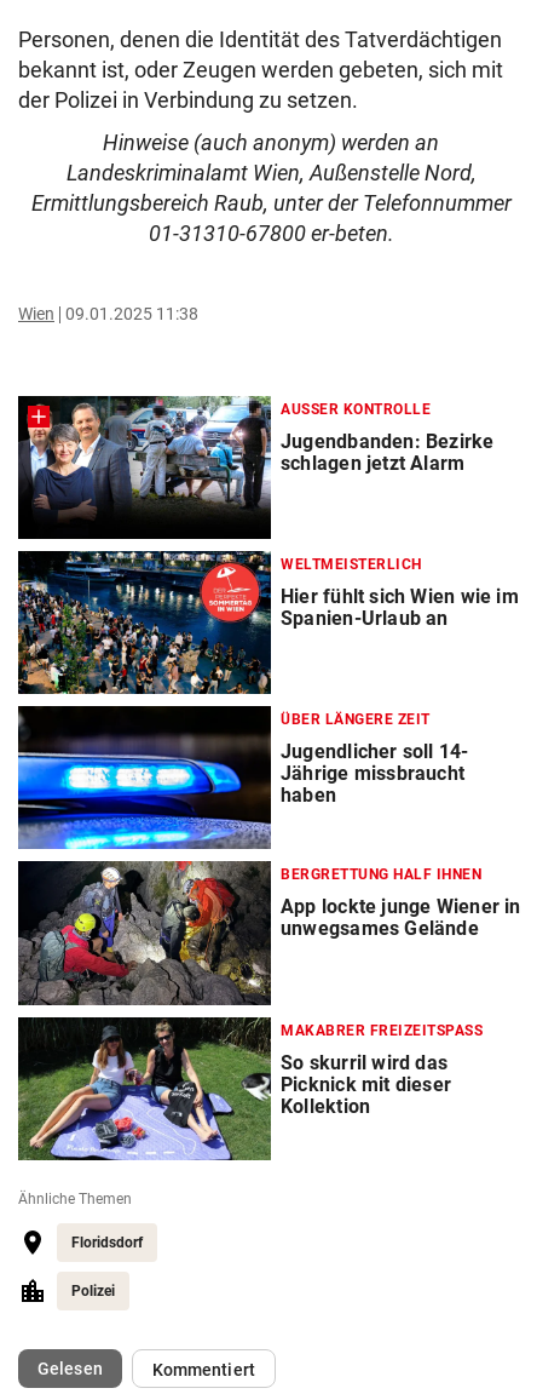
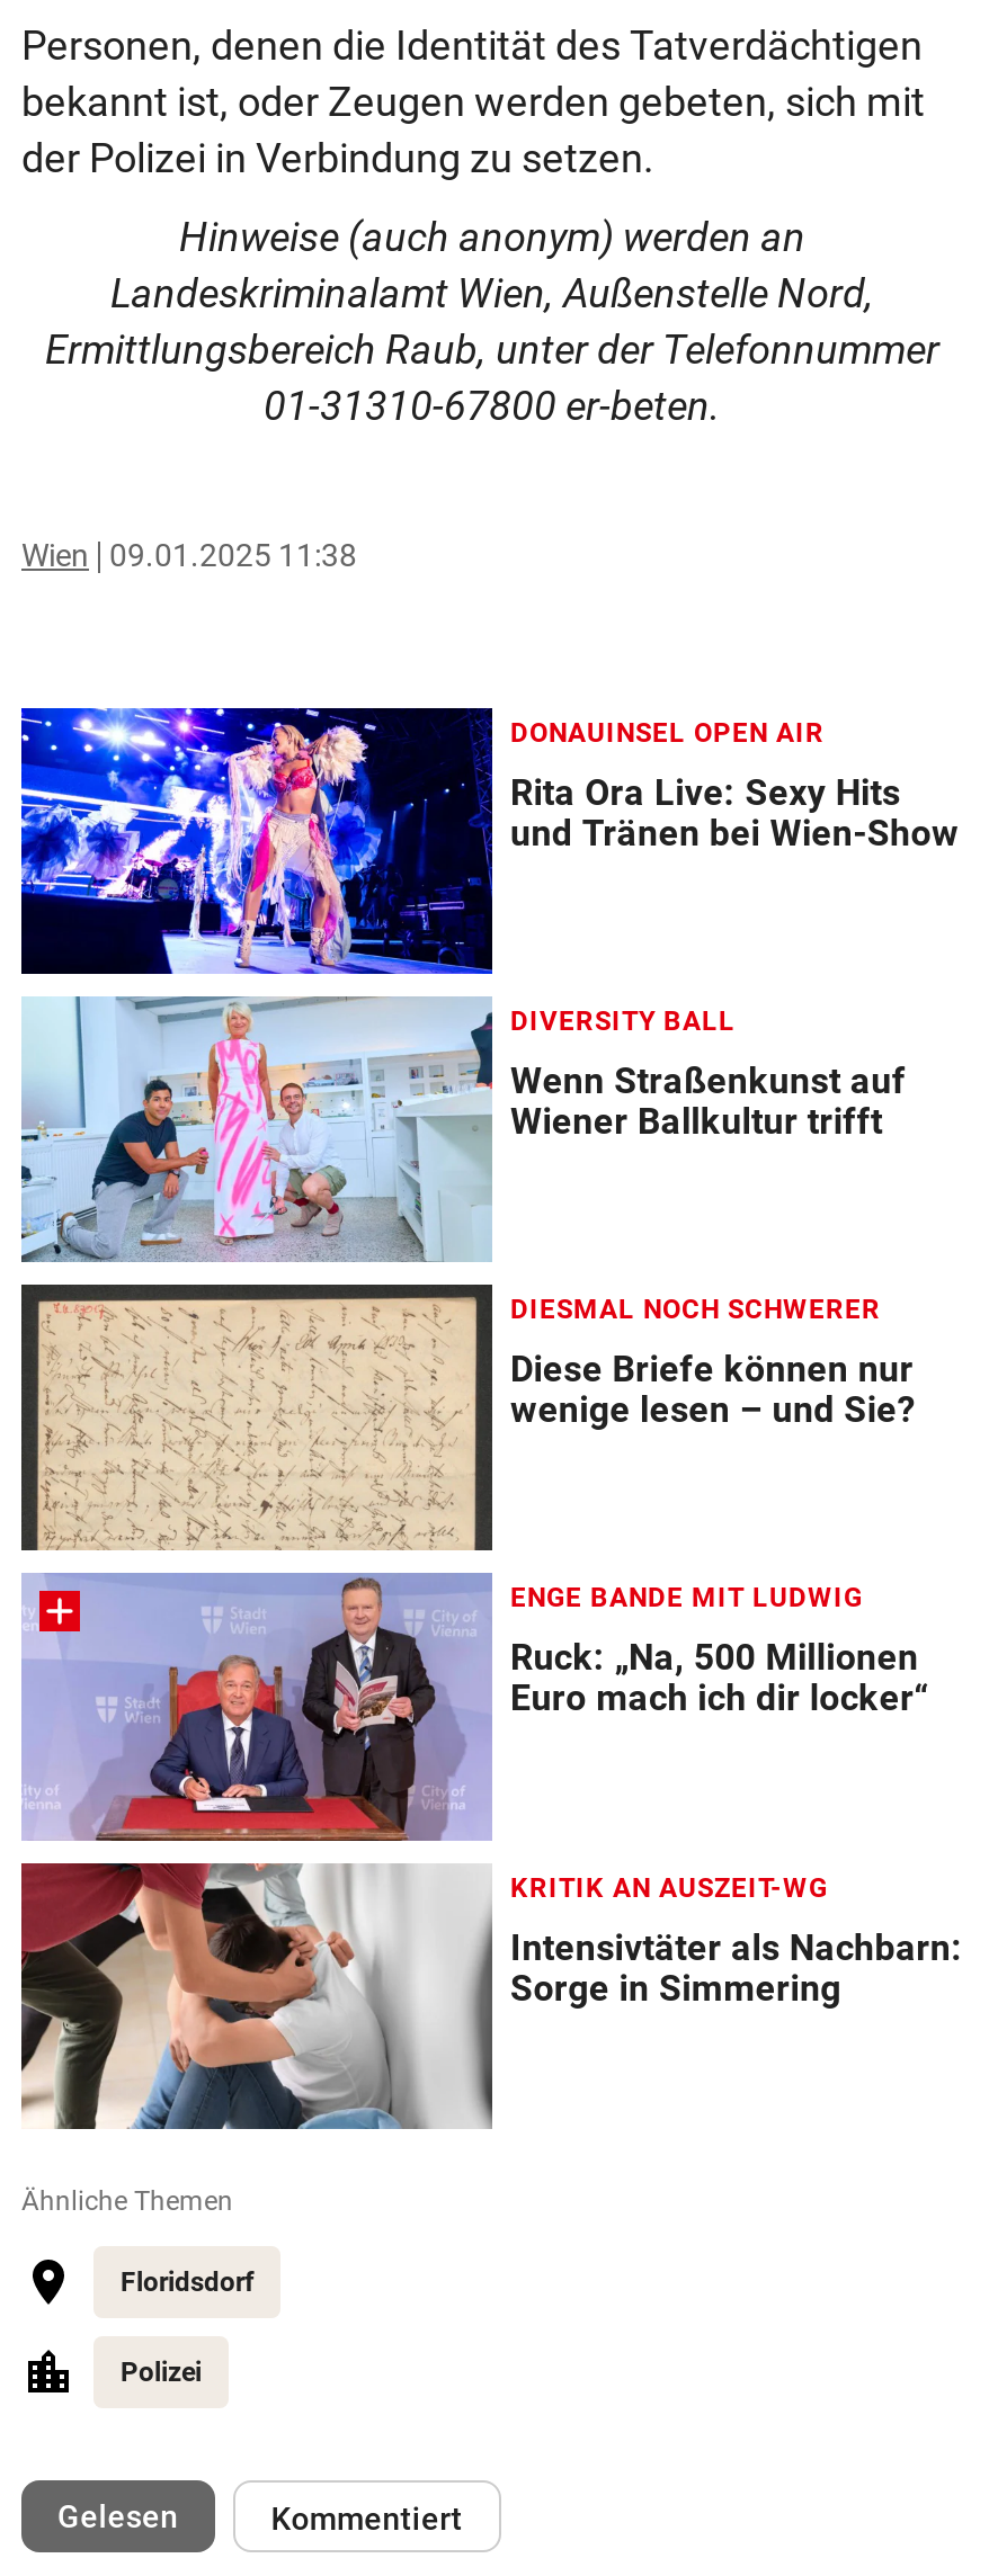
- [image]
- AUSSER KONTROLLE
+ [image]
+ DONAUINSEL OPEN AIR

- Jugendbanden: Bezirke
- schlagen jetzt Alarm
+ Rita Ora Live: Sexy Hits
+ und Tränen bei Wien-Show

- [image]
- WELTMEISTERLICH
+ [image]
+ DIVERSITY BALL

- Hier fühlt sich Wien wie im
- Spanien-Urlaub an
+ Wenn Straßenkunst auf
+ Wiener Ballkultur trifft

- [image]
- ÜBER LÄNGERE ZEIT
+ [image]
+ DIESMAL NOCH SCHWERER

- Jugendlicher soll 14-
- Jährige missbraucht
- haben
+ Diese Briefe können nur
+ wenige lesen – und Sie?

- [image]
- BERGRETTUNG HALF IHNEN
+ [image]
+ ENGE BANDE MIT LUDWIG

- App lockte junge Wiener in
- unwegsames Gelände
+ Ruck: „Na, 500 Millionen
+ Euro mach ich dir locker“

- [image]
- MAKABRER FREIZEITSPASS
+ [image]
+ KRITIK AN AUSZEIT-WG

- So skurril wird das
- Picknick mit dieser
- Kollektion
+ Intensivtäter als Nachbarn:
+ Sorge in Simmering
